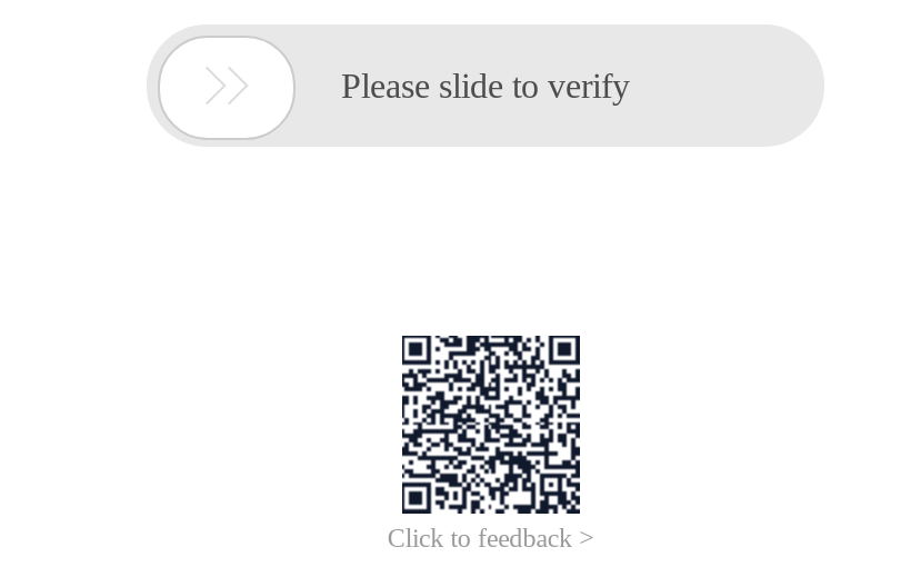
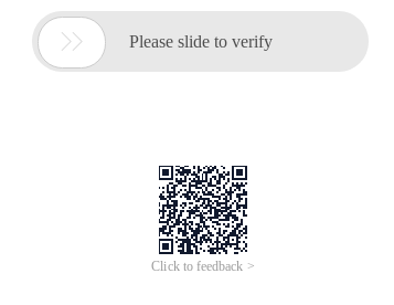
- [image]
+ [image]
